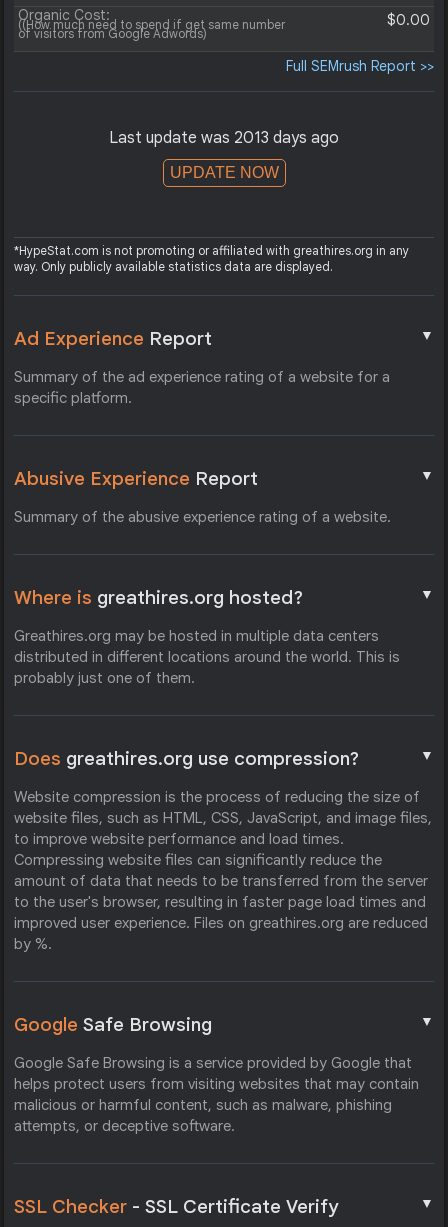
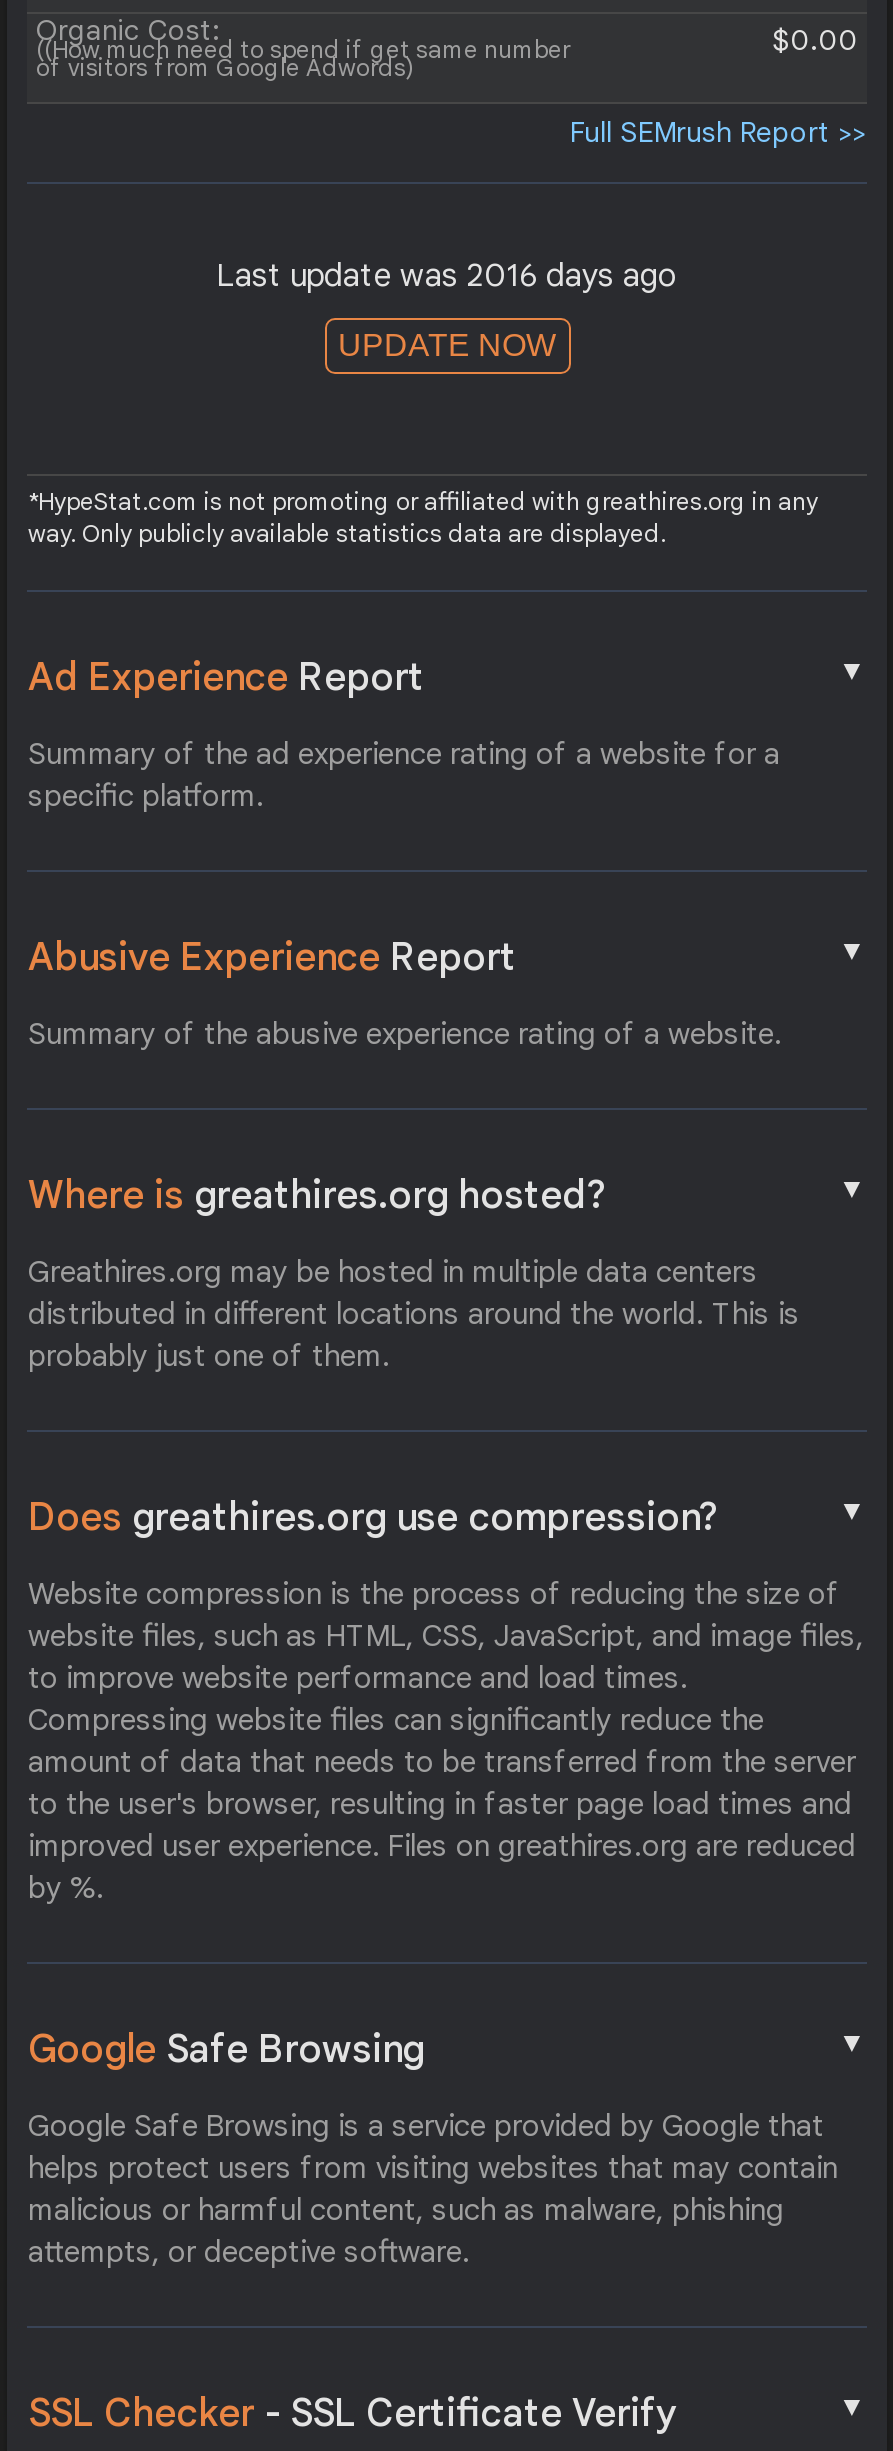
- Last update was 2013 days ago
+ Last update was 2016 days ago
